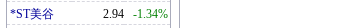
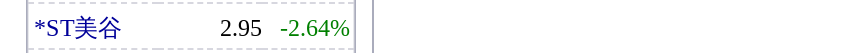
- 2.94
+ 2.95

- -1.34%
+ -2.64%
